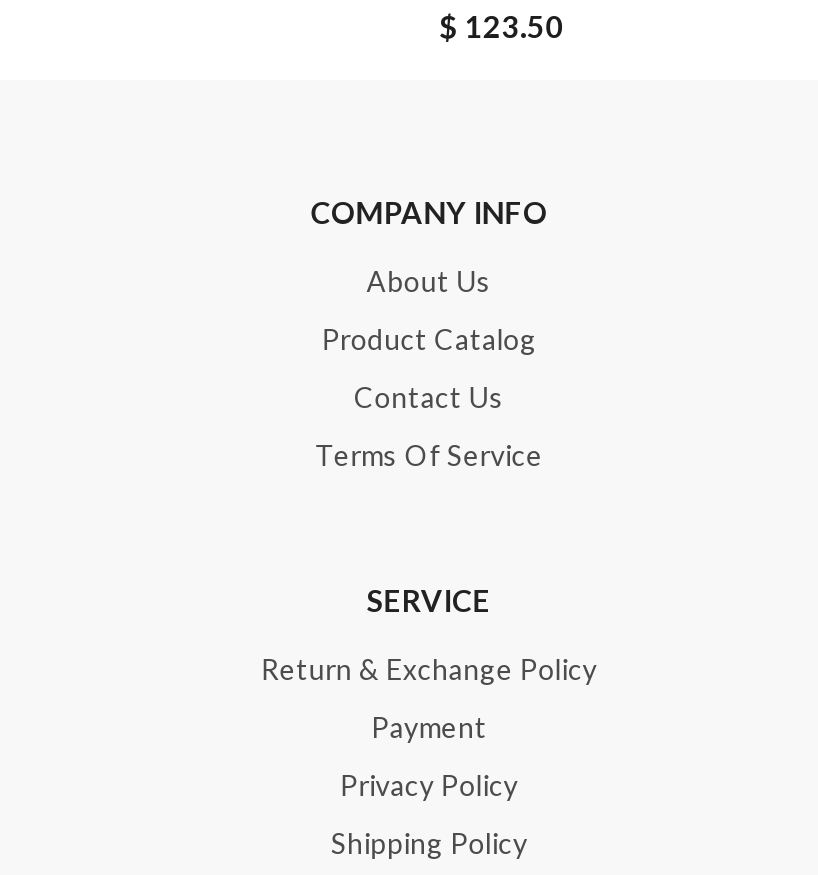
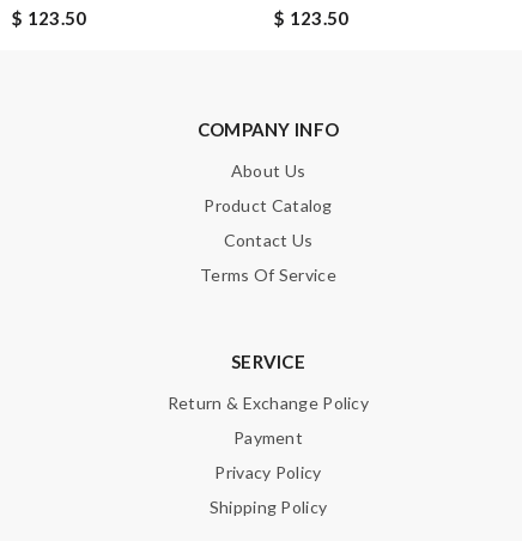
+ $ 123.50
